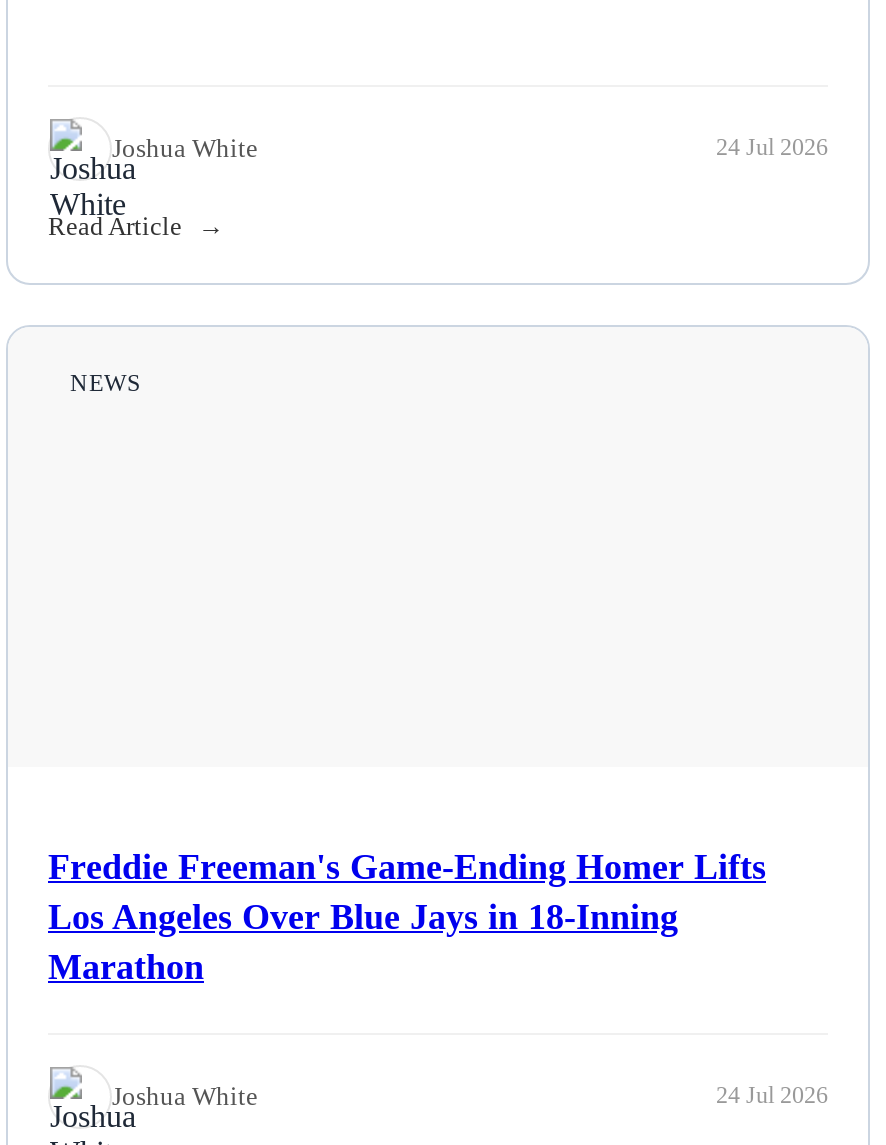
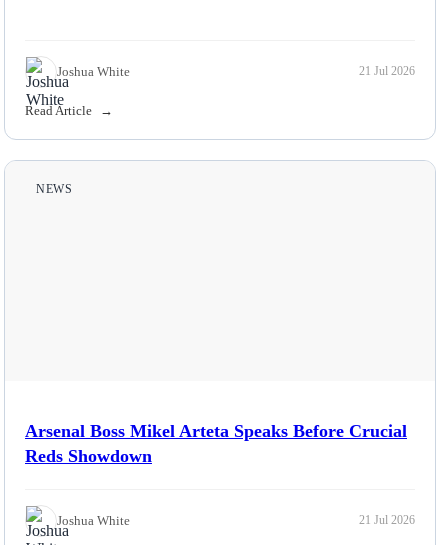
- 24 Jul 2026
+ 21 Jul 2026

- Freddie Freeman's Game-Ending Homer Lifts
- Los Angeles Over Blue Jays in 18-Inning
- Marathon
+ Arsenal Boss Mikel Arteta Speaks Before Crucial
+ Reds Showdown

- 24 Jul 2026
+ 21 Jul 2026
